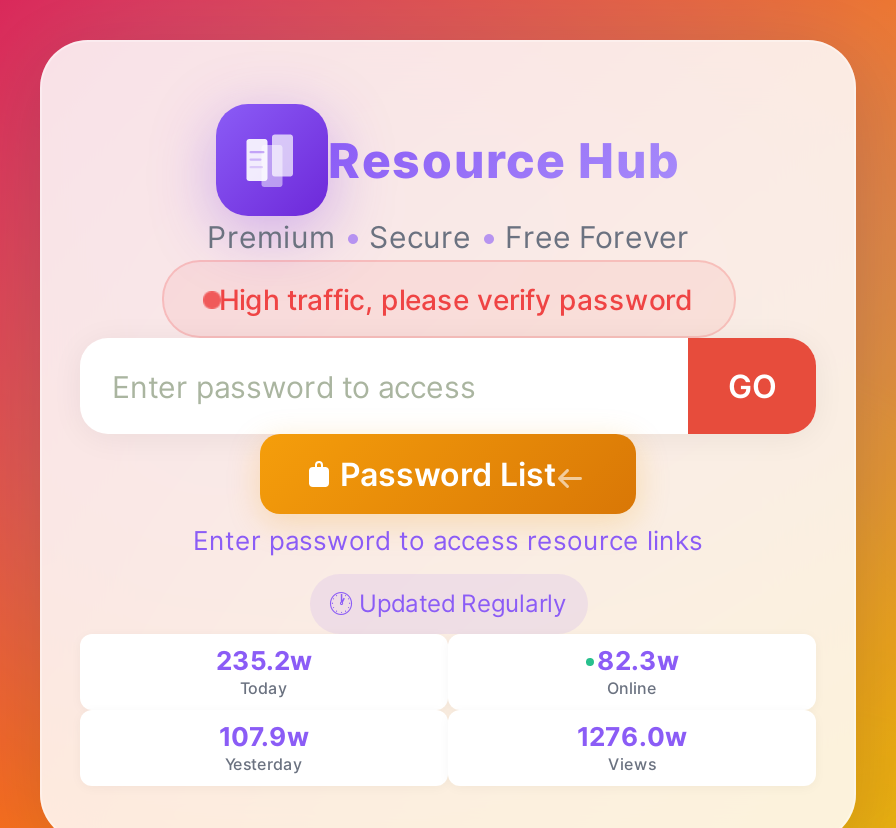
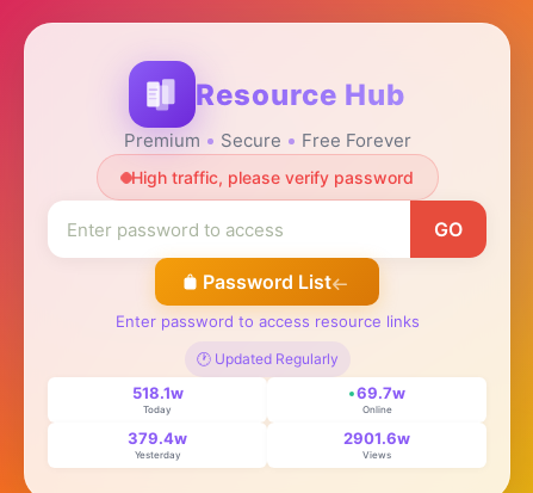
- 235.2w
+ 518.1w

- 82.3w
+ 69.7w

- 107.9w
+ 379.4w

- 1276.0w
+ 2901.6w
